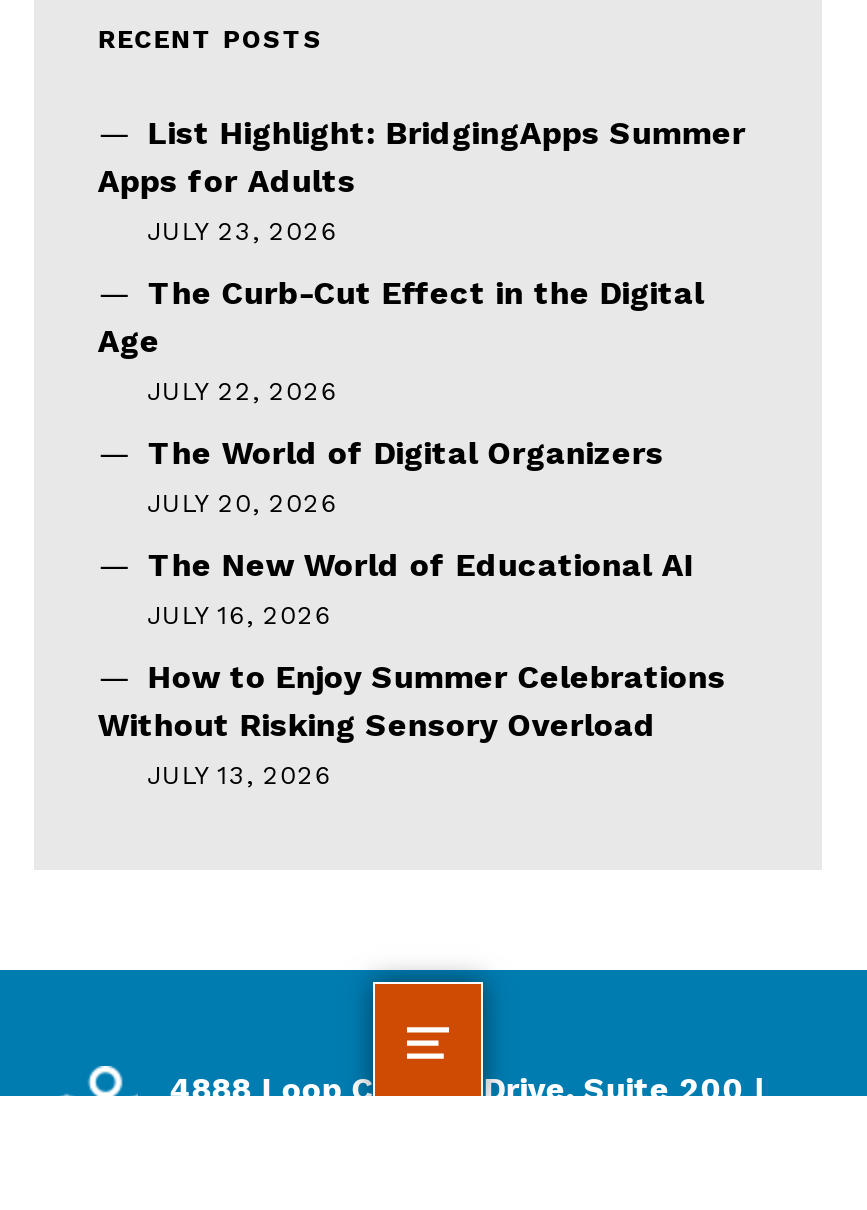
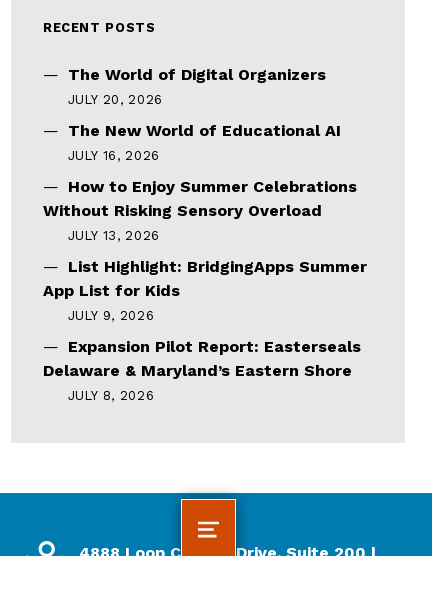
moved down: List Highlight: BridgingApps Summer

- Apps for Adults
- JULY 23, 2026
- The Curb-Cut Effect in the Digital
- Age
- JULY 22, 2026

moved up: The World of Digital Organizers | JULY 20, 2026 | The New World of Educational AI | JULY 16, 2026 | How to Enjoy Summer Celebrations | Without Risking Sensory Overload | JULY 13, 2026

+ App List for Kids
+ JULY 9, 2026
+ Expansion Pilot Report: Easterseals
+ Delaware & Maryland’s Eastern Shore
+ JULY 8, 2026
